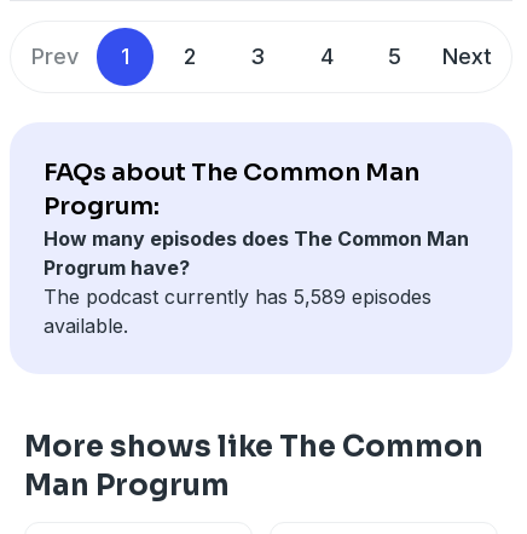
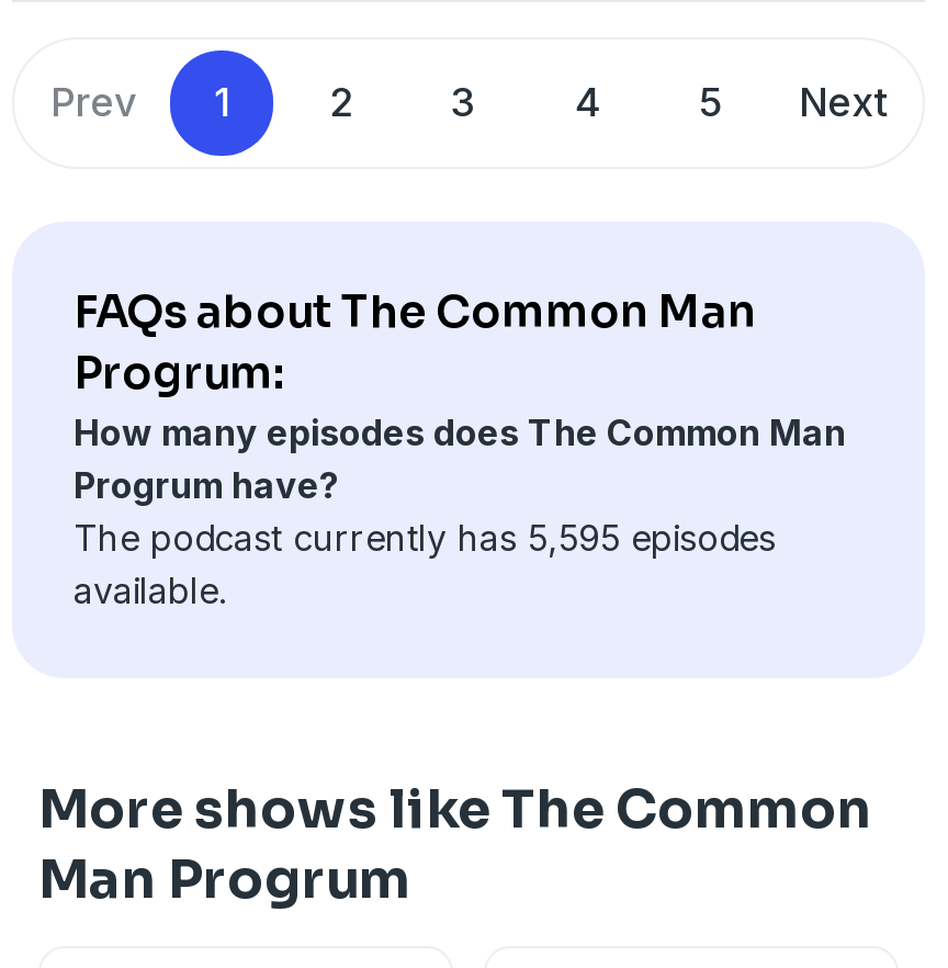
- The podcast currently has 5,589 episodes
+ The podcast currently has 5,595 episodes
